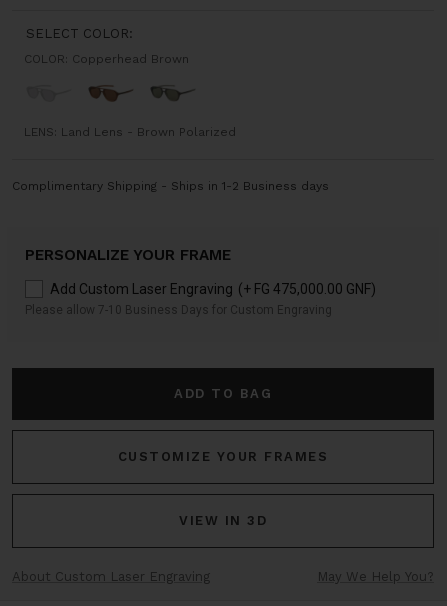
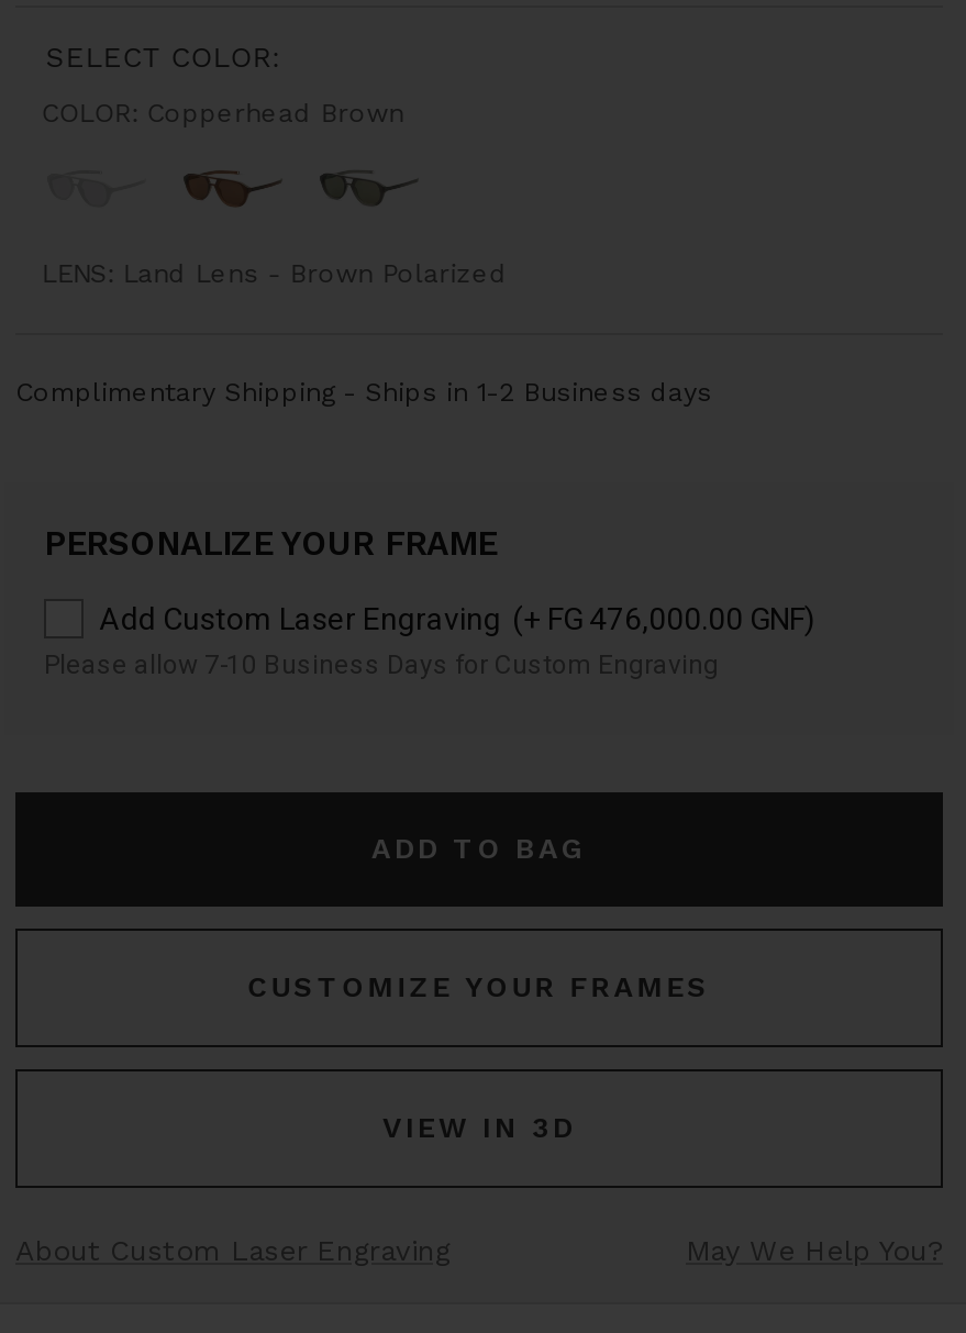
- Add Custom Laser Engraving (+ FG 475,000.00 GNF)
+ Add Custom Laser Engraving (+ FG 476,000.00 GNF)
